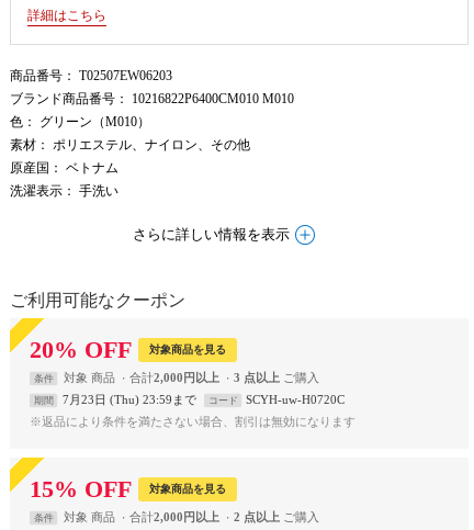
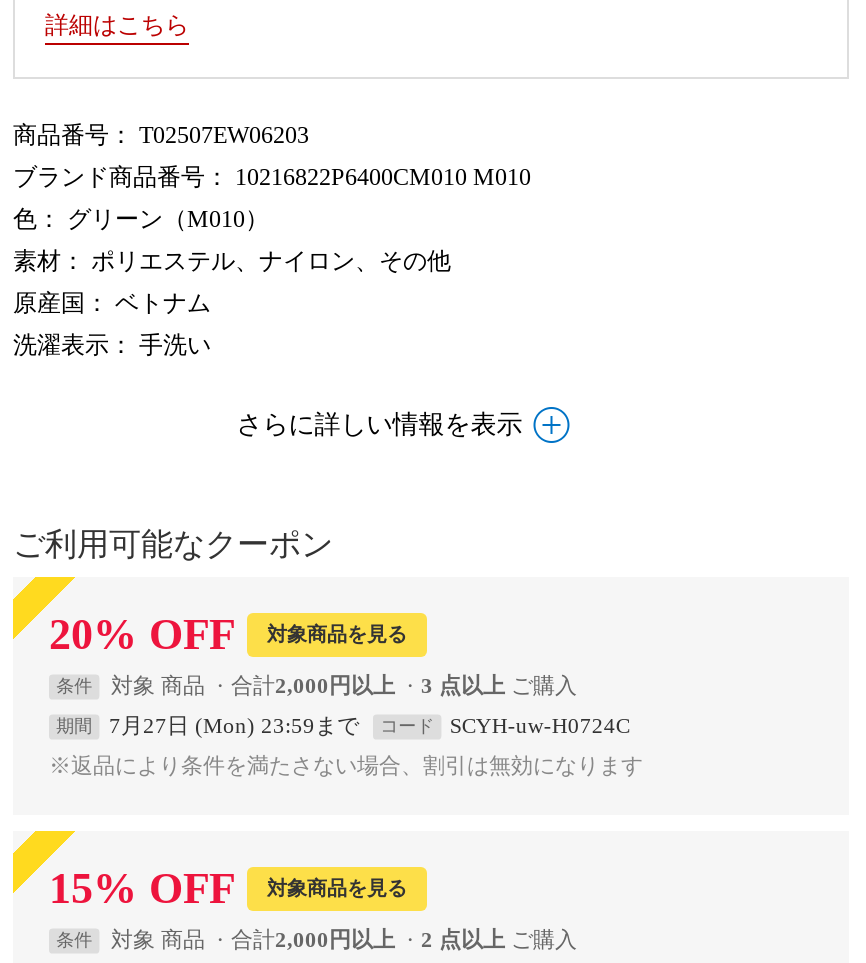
- 7月23日 (Thu) 23:59まで
+ 7月27日 (Mon) 23:59まで

- SCYH-uw-H0720C
+ SCYH-uw-H0724C
